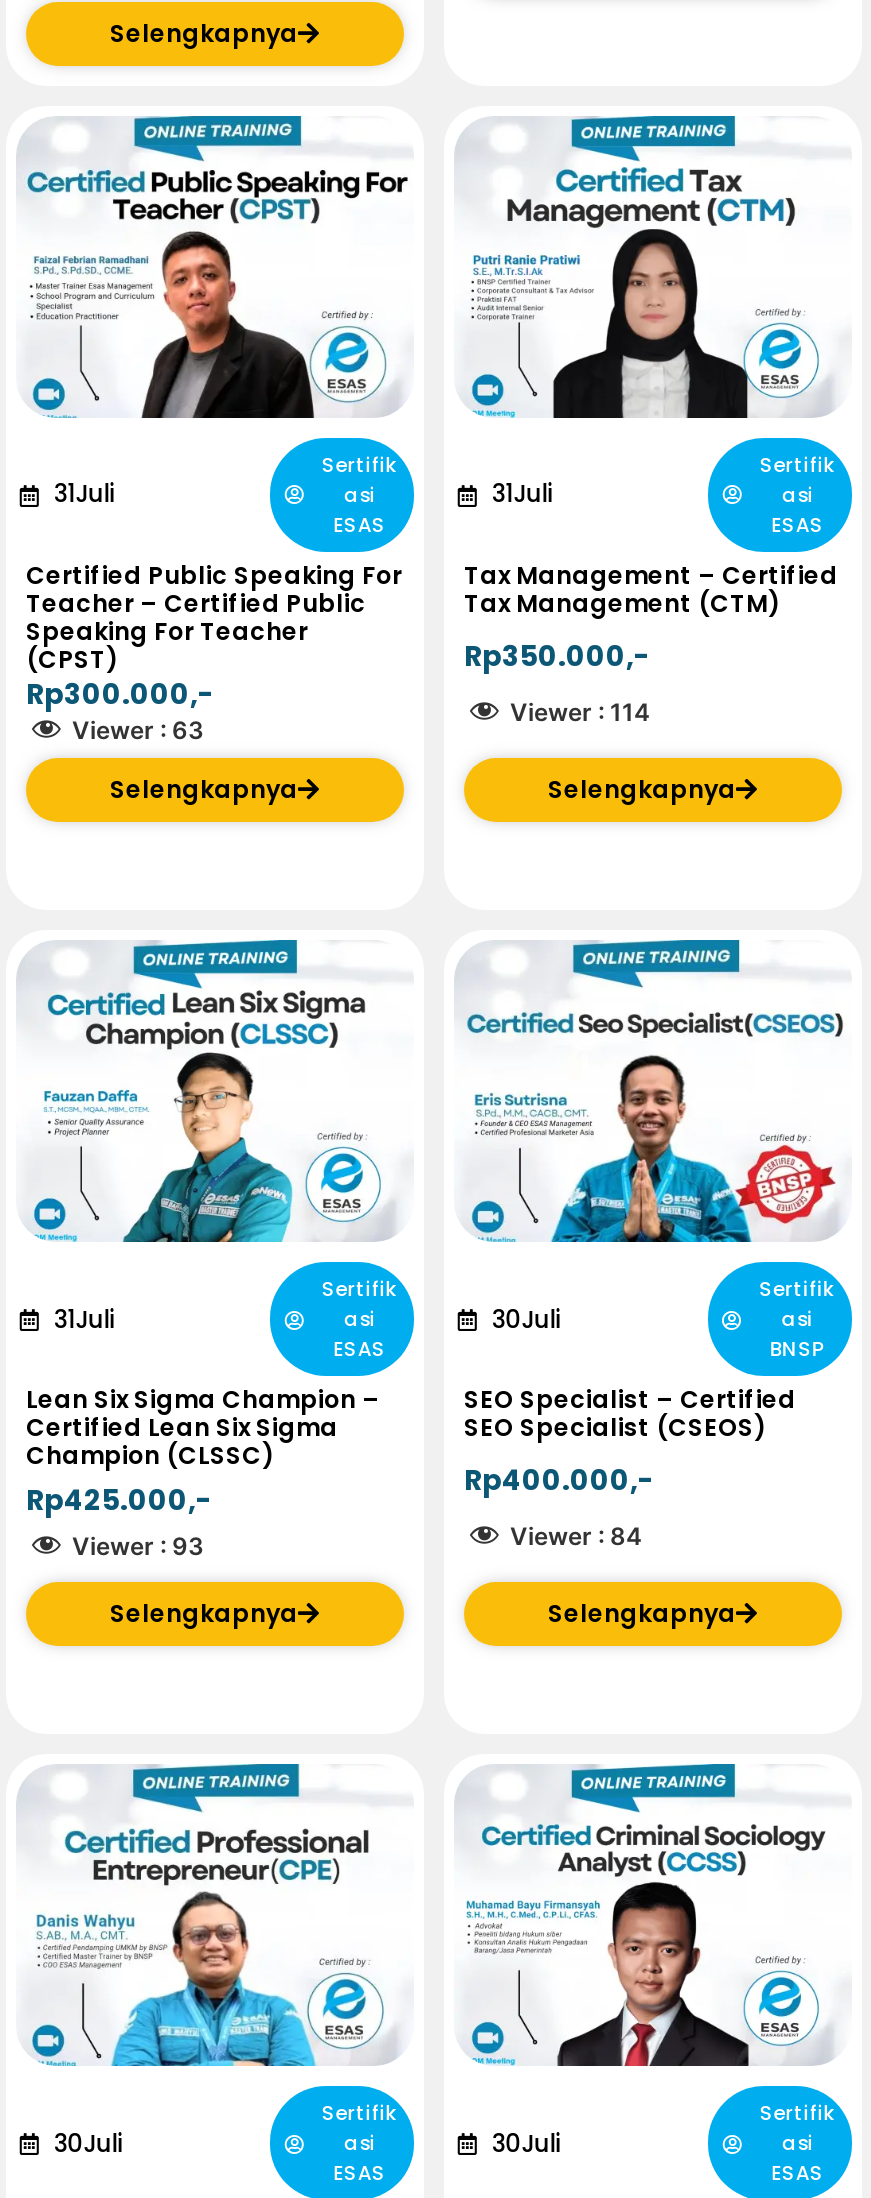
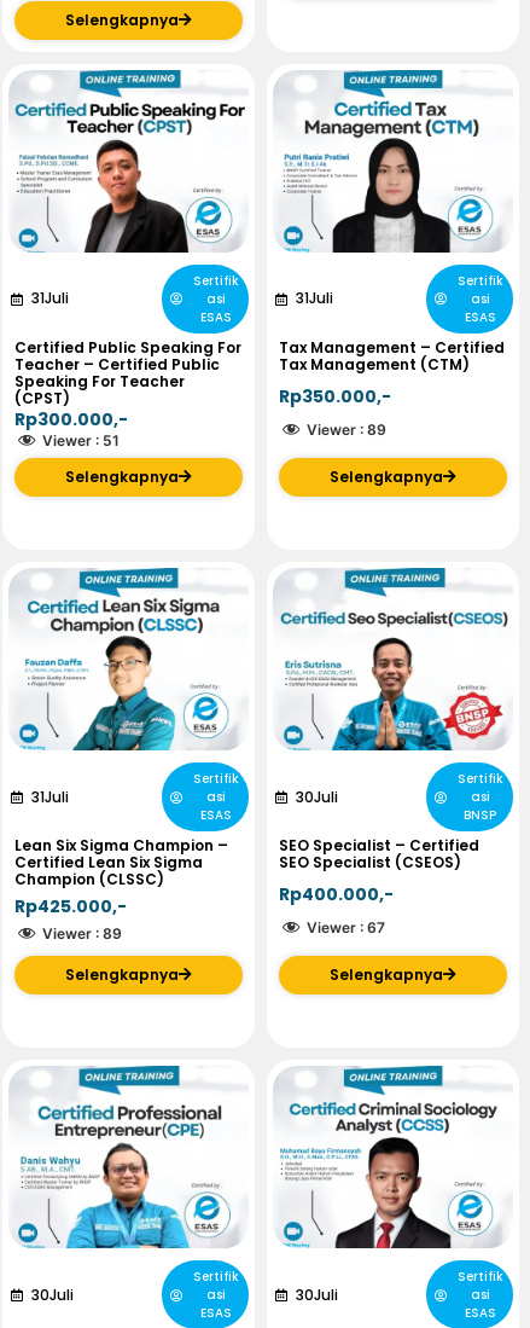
- Viewer : 114
+ Viewer : 89

- Viewer : 63
+ Viewer : 51

- Viewer : 93
+ Viewer : 89

- Viewer : 84
+ Viewer : 67
